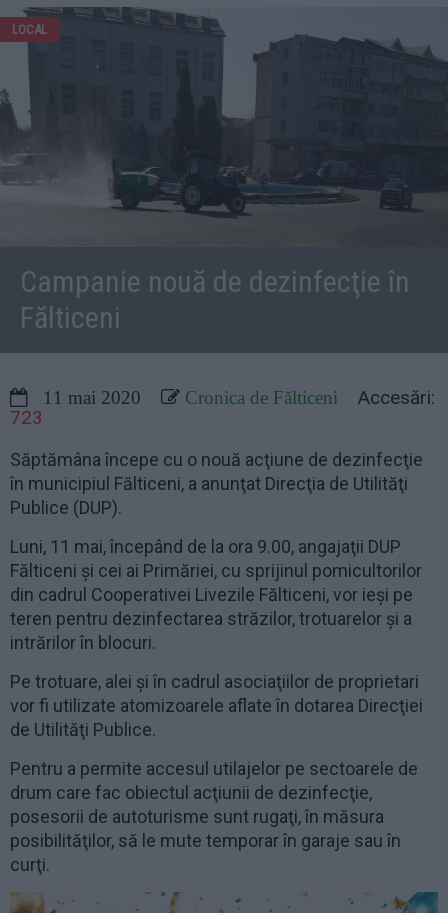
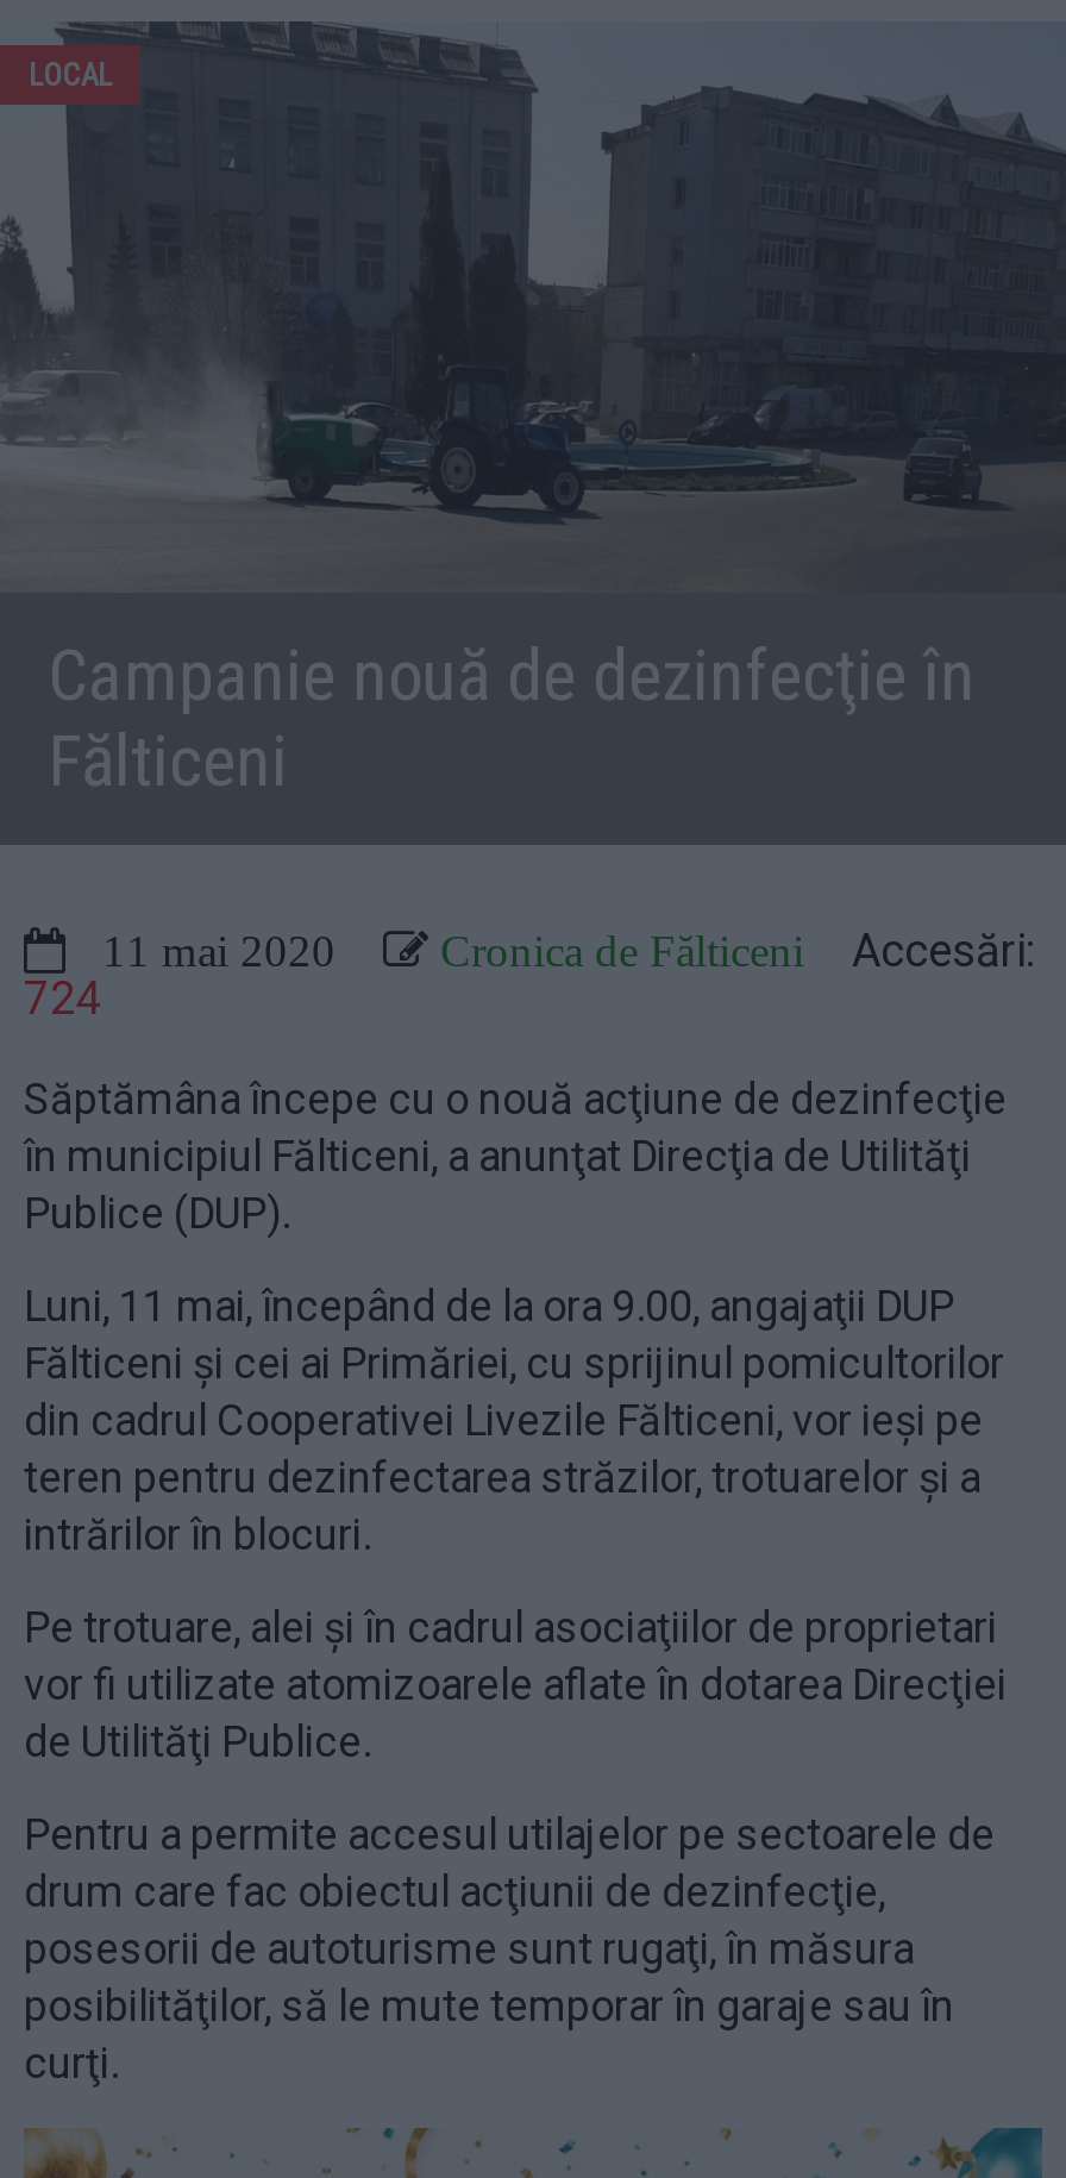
- 723
+ 724
